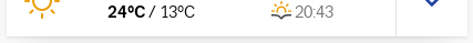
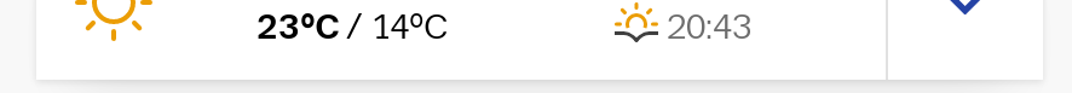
- 24°C / 13°C
+ 23°C / 14°C
